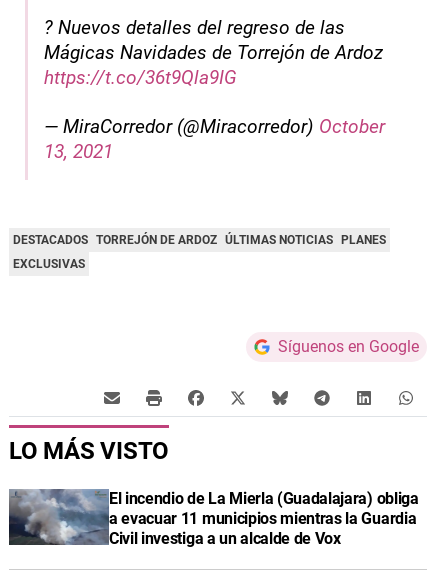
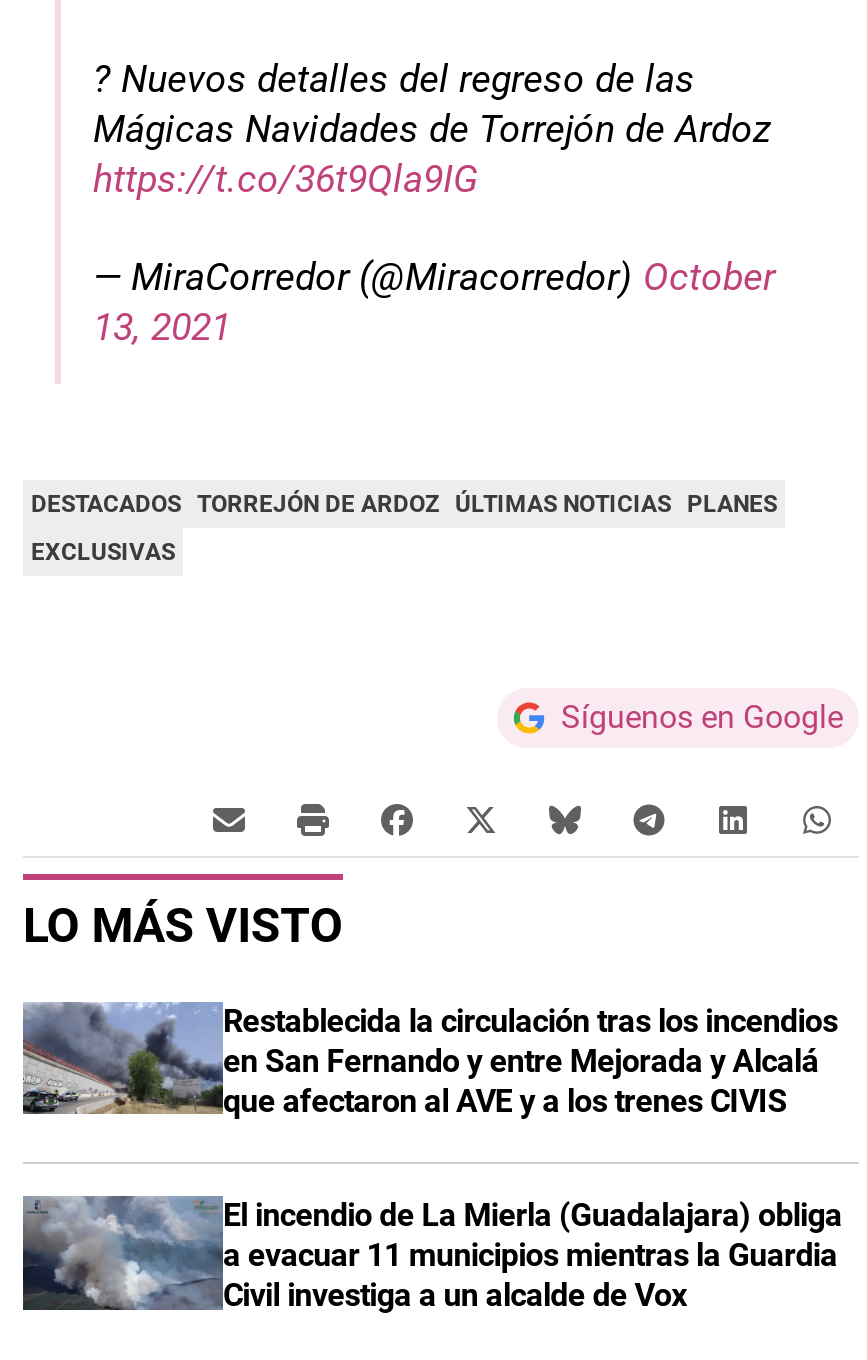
+ [image]
+ Restablecida la circulación tras los incendios
+ en San Fernando y entre Mejorada y Alcalá
+ que afectaron al AVE y a los trenes CIVIS
